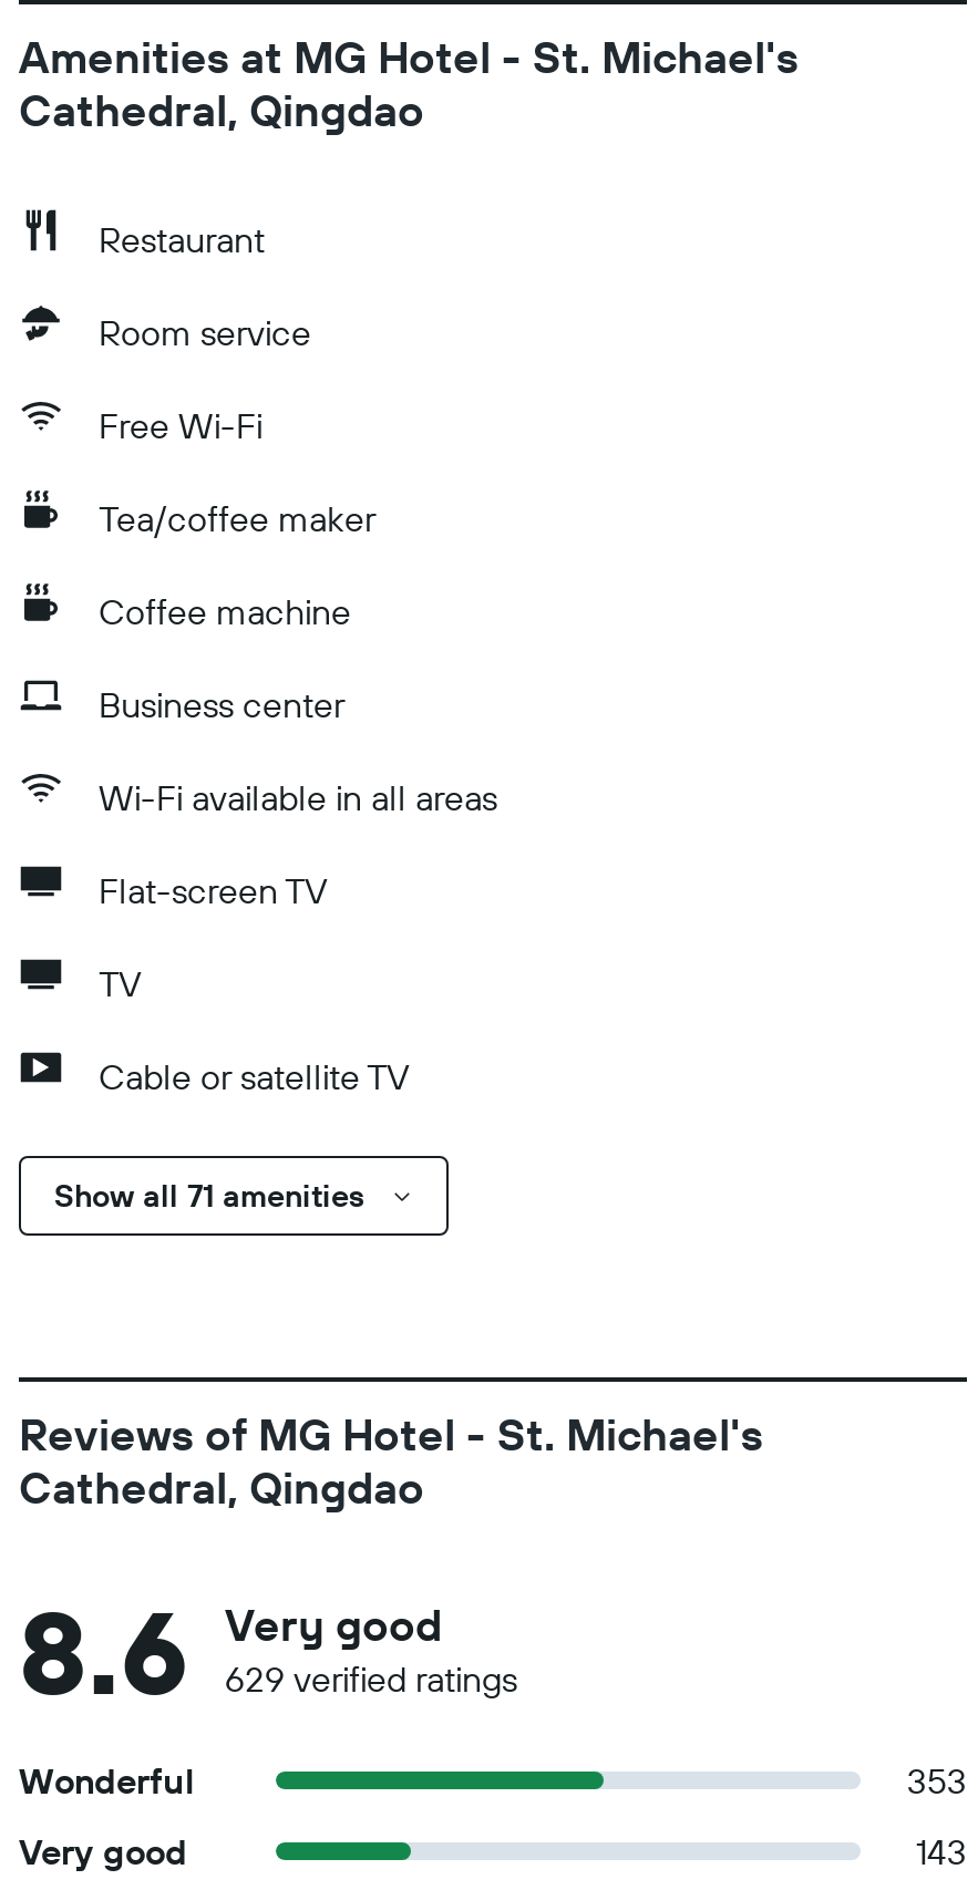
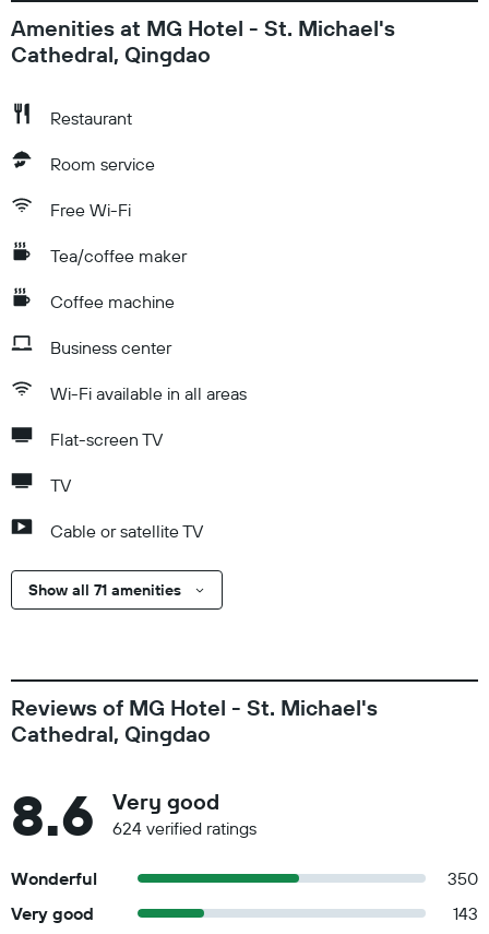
- 629 verified ratings
+ 624 verified ratings

- 353
+ 350
